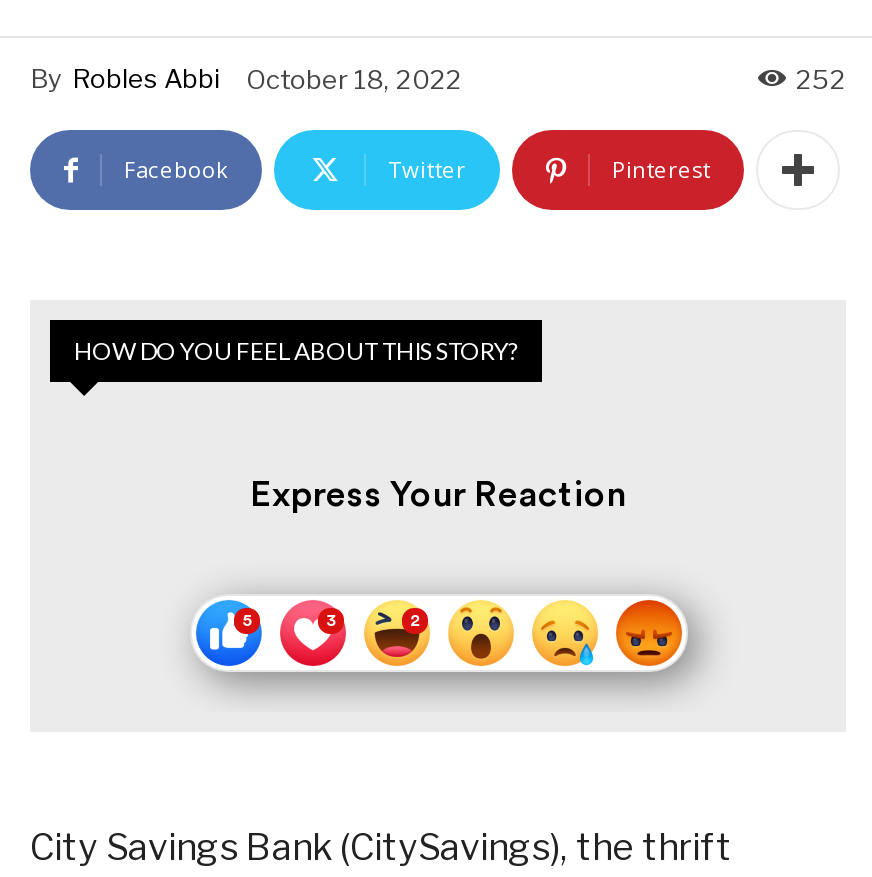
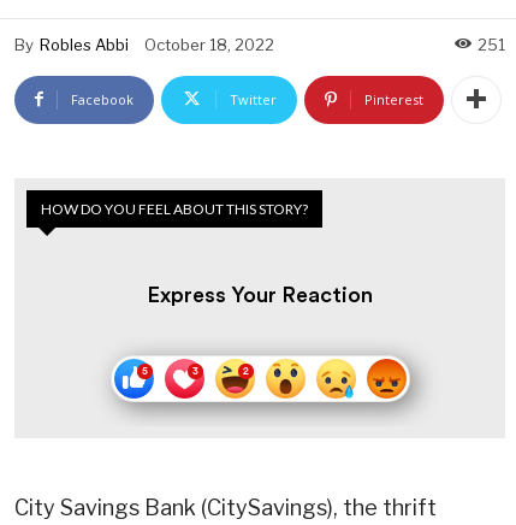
- 252
+ 251
